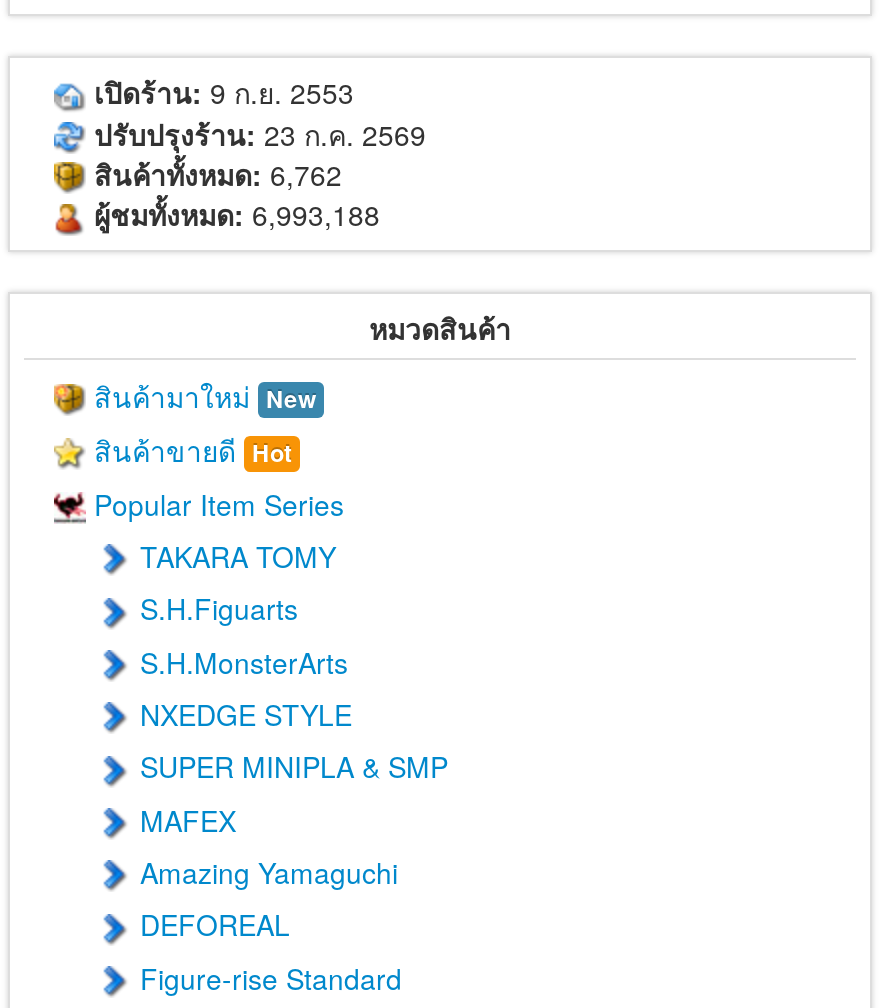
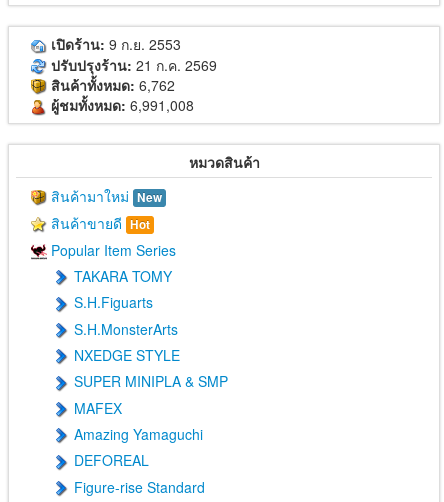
- ปรับปรุงร้าน: 23 ก.ค. 2569
+ ปรับปรุงร้าน: 21 ก.ค. 2569

- ผู้ชมทั้งหมด: 6,993,188
+ ผู้ชมทั้งหมด: 6,991,008
